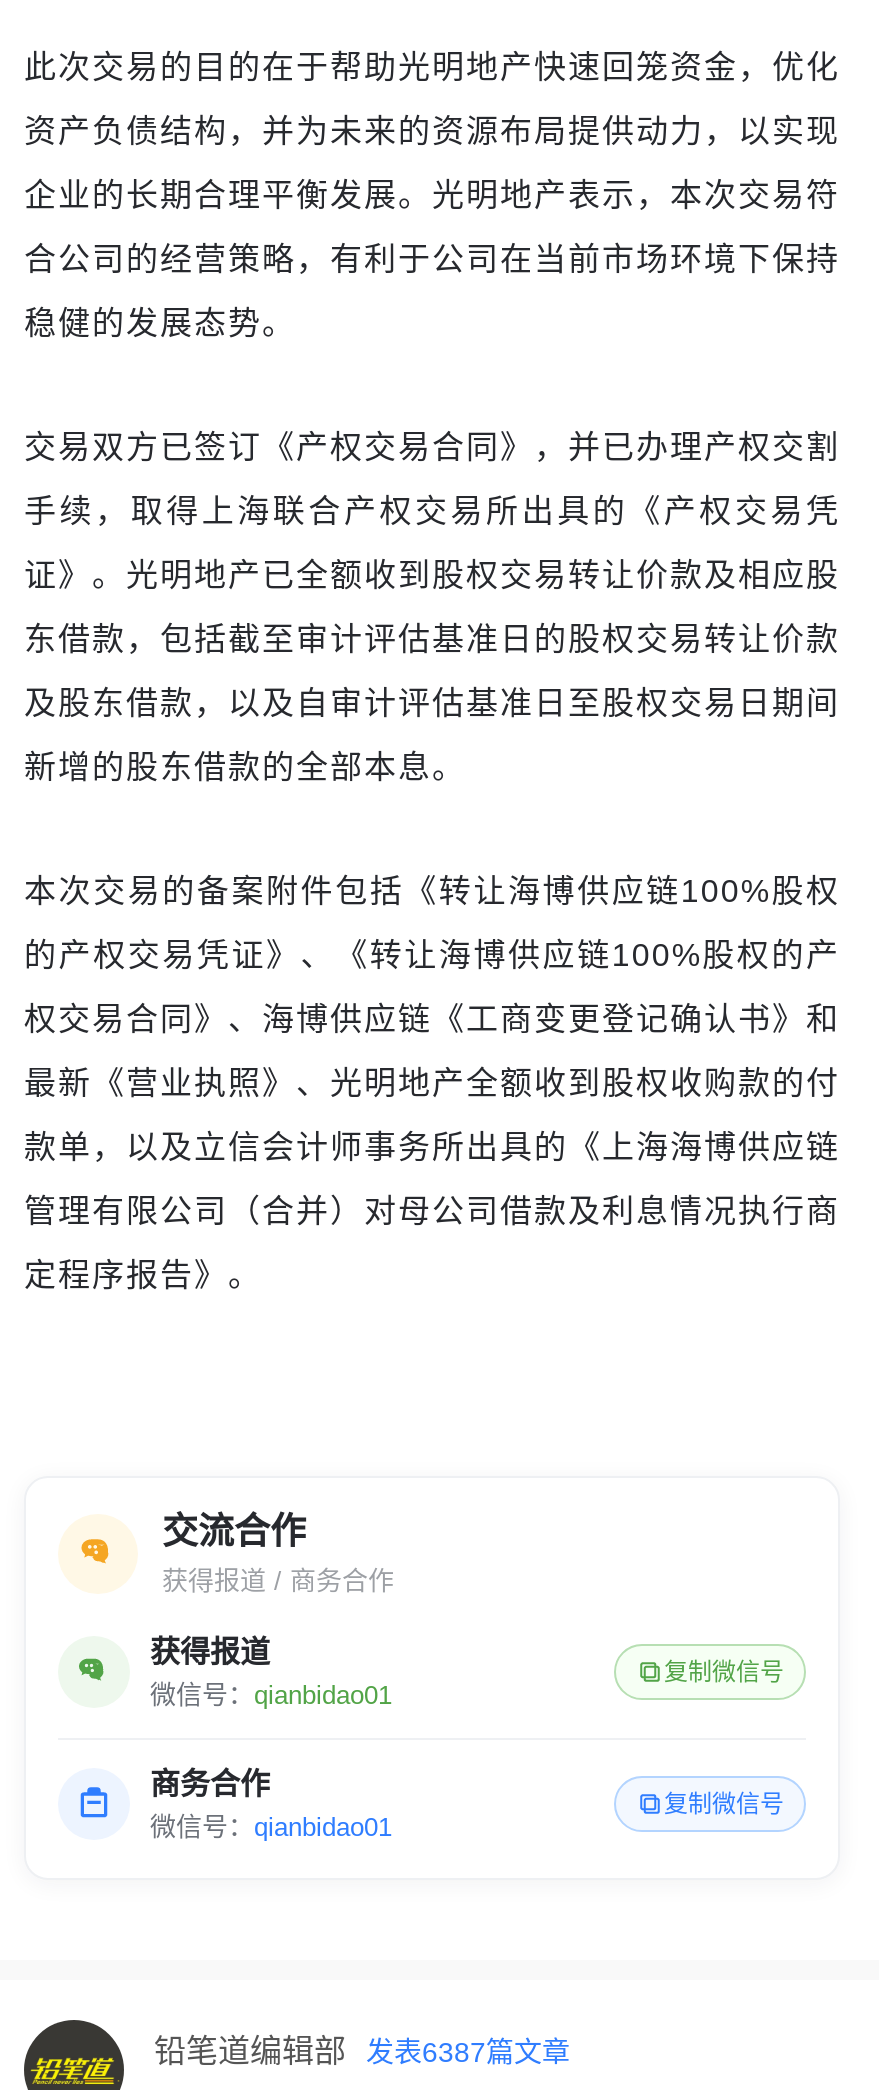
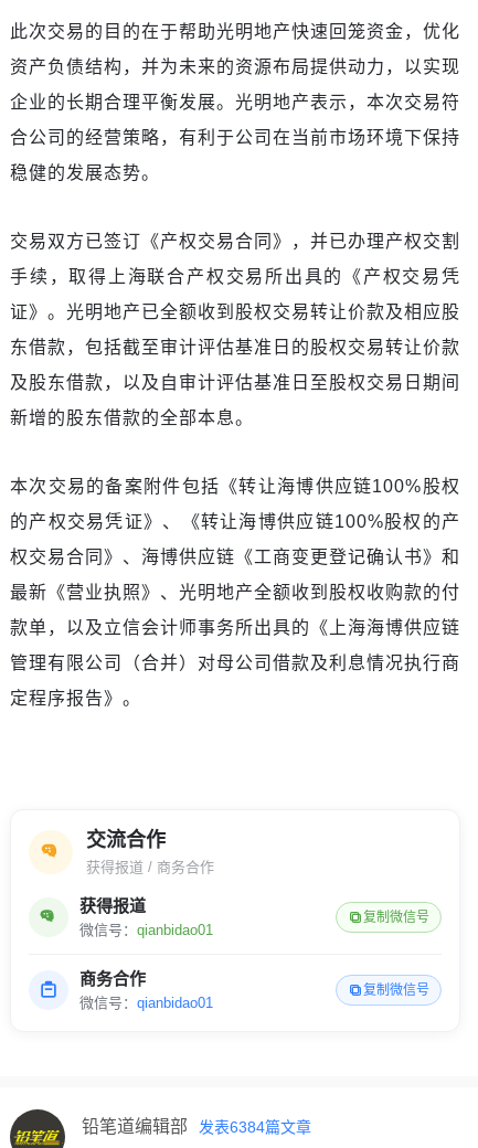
- 铅笔道编辑部 发表6387篇文章
+ 铅笔道编辑部 发表6384篇文章
